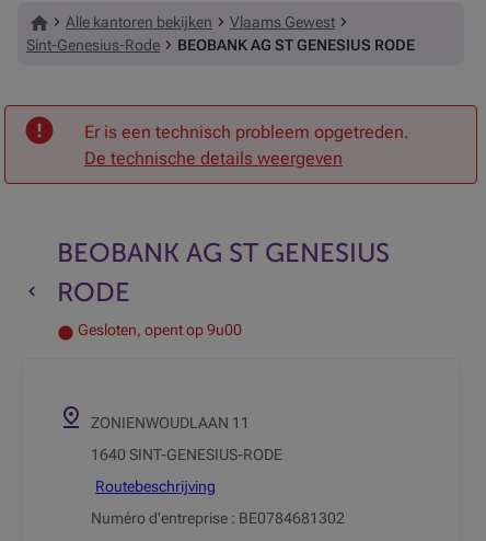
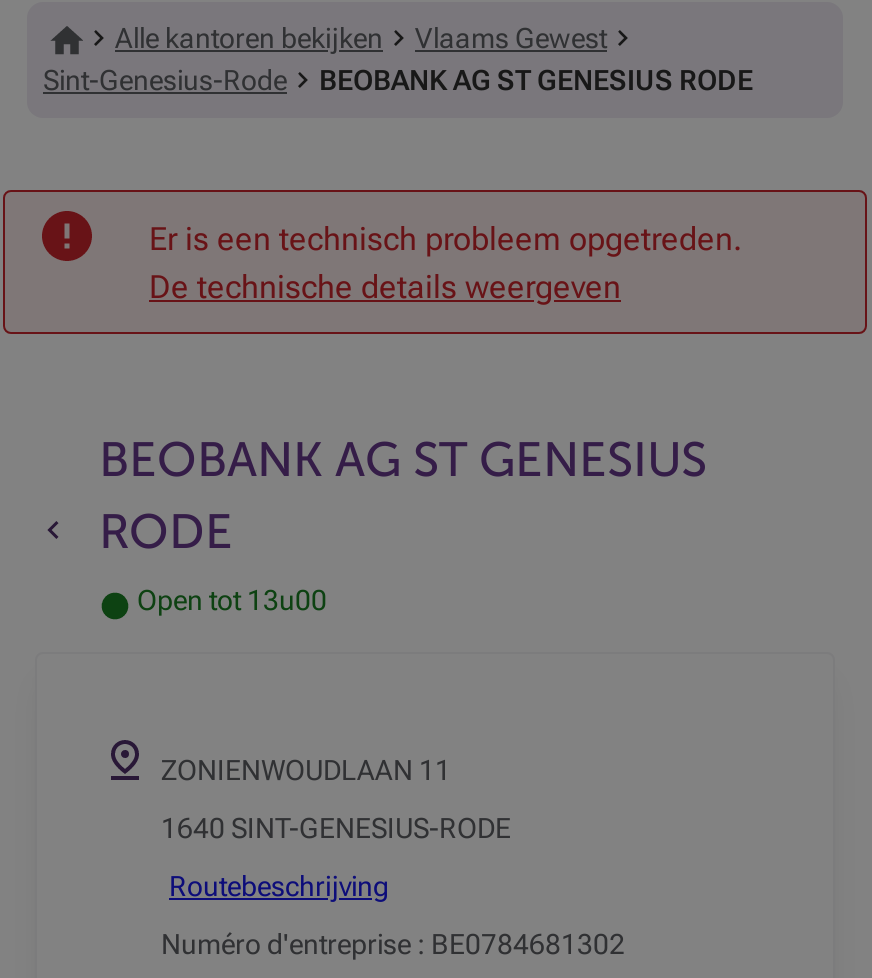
- Gesloten, opent op 9u00
+ Open tot 13u00
